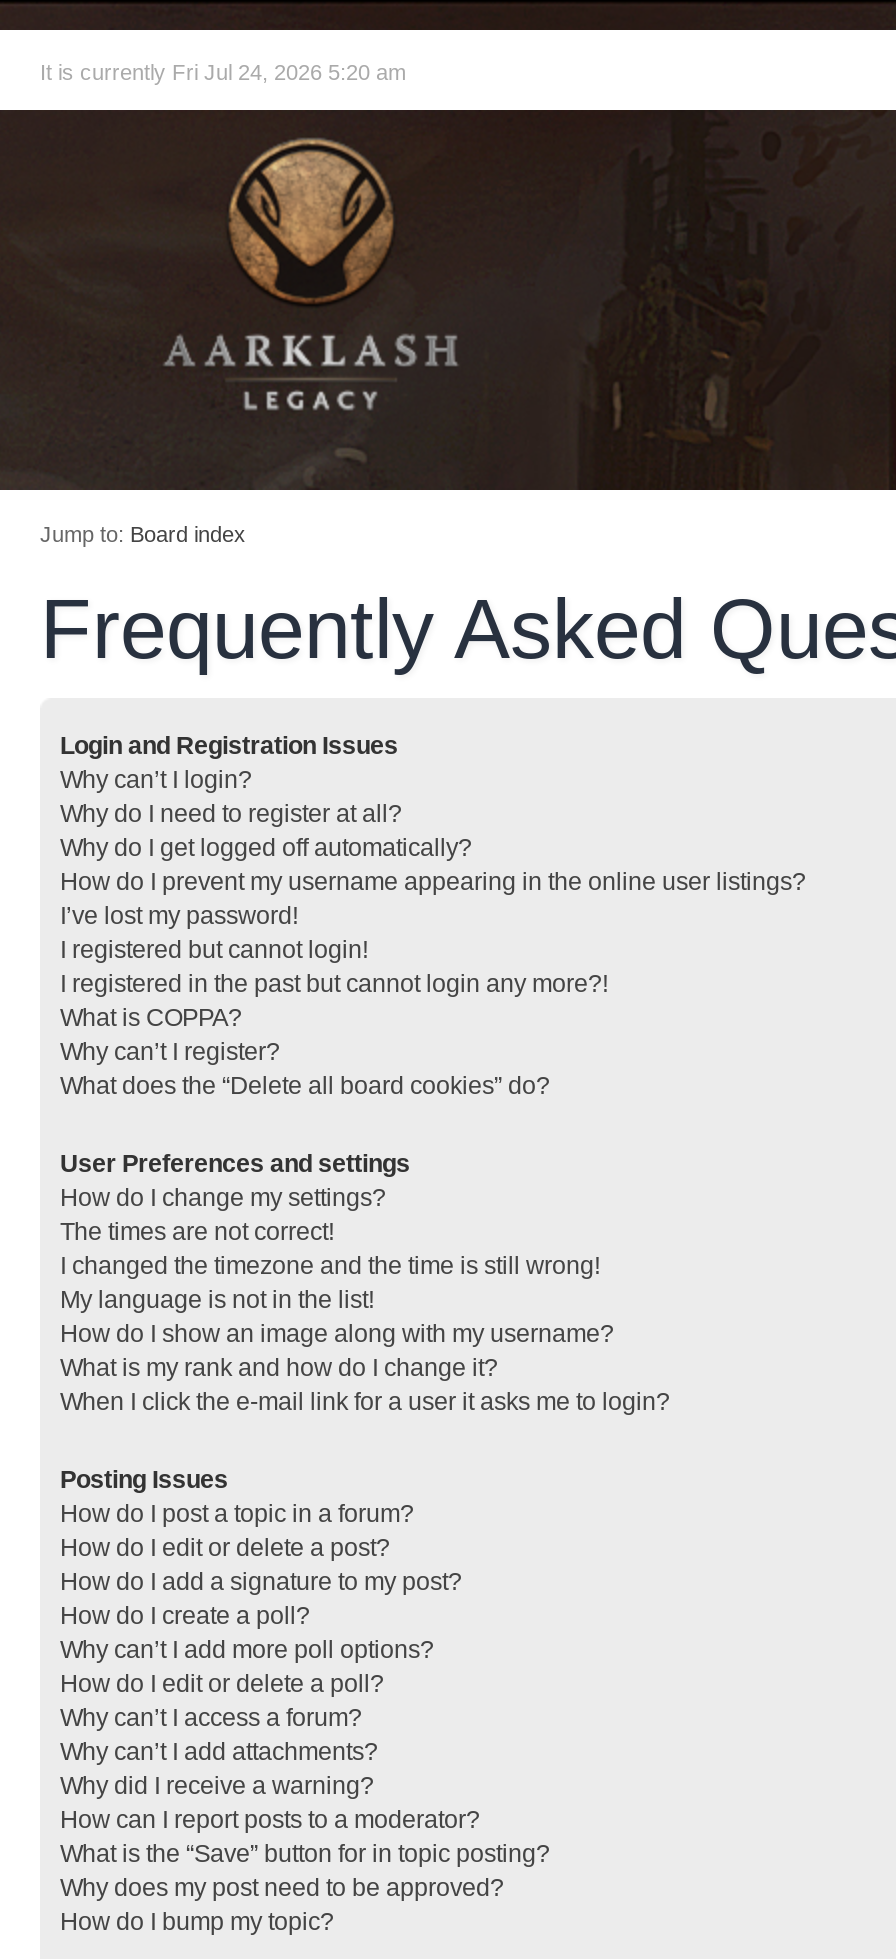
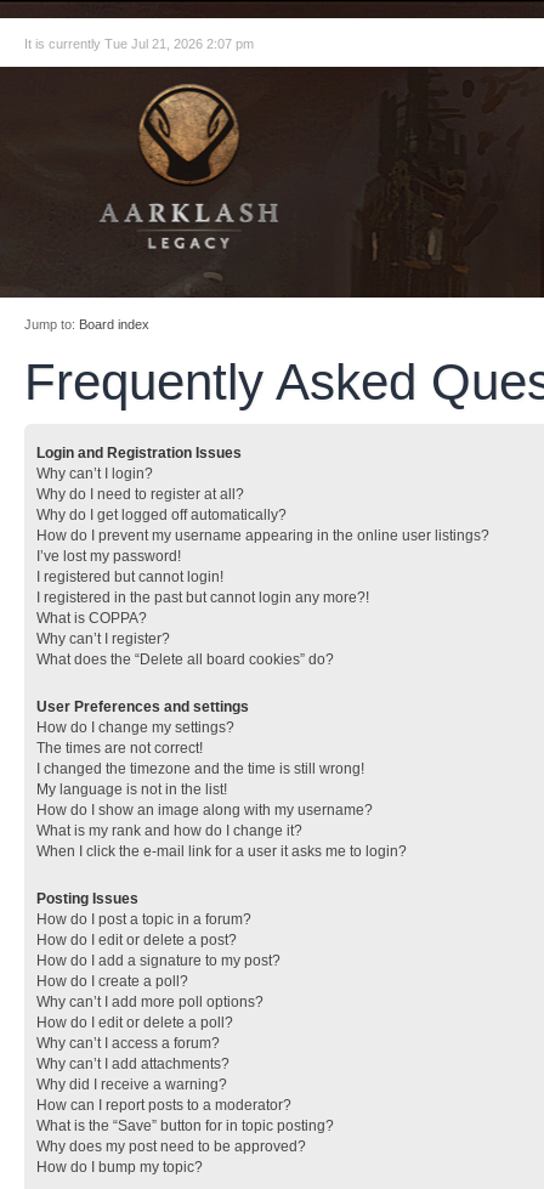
- It is currently Fri Jul 24, 2026 5:20 am
+ It is currently Tue Jul 21, 2026 2:07 pm
